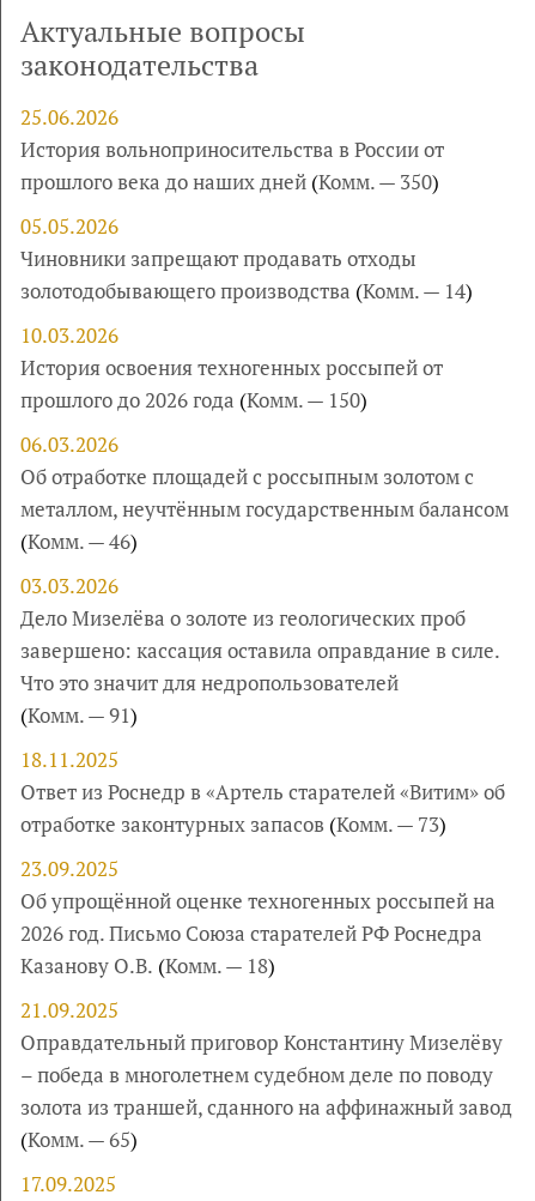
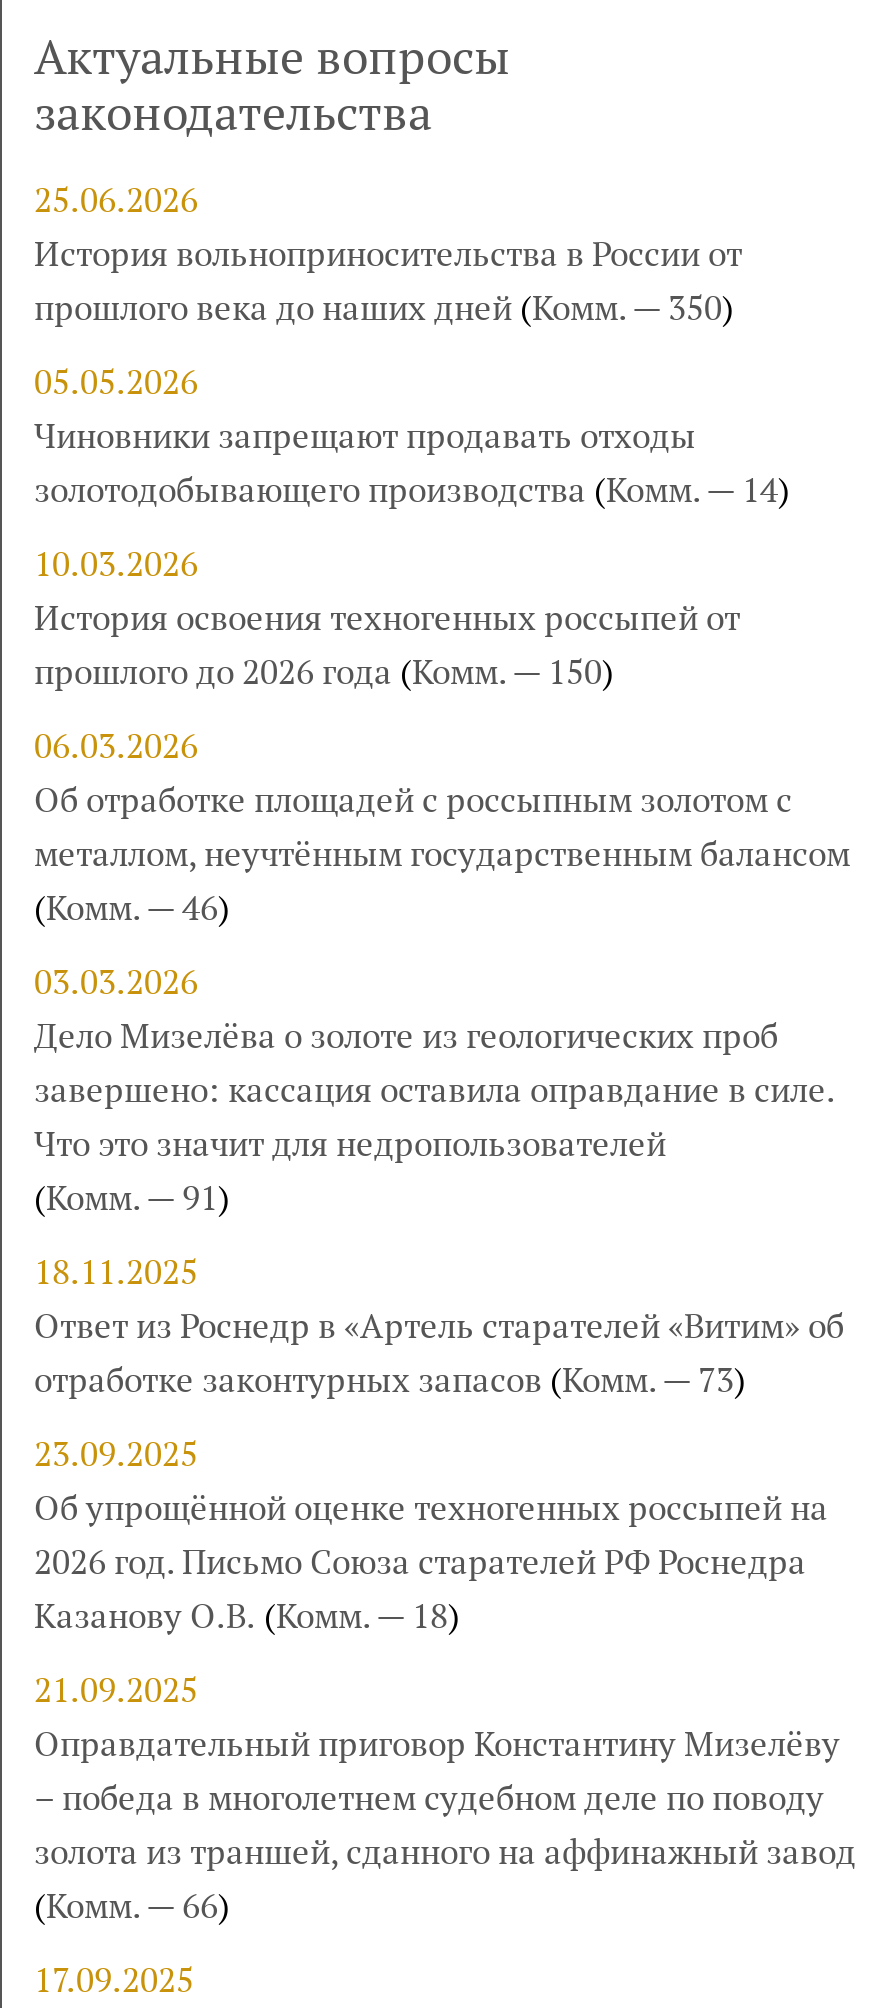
- (Комм. — 65)
+ (Комм. — 66)
